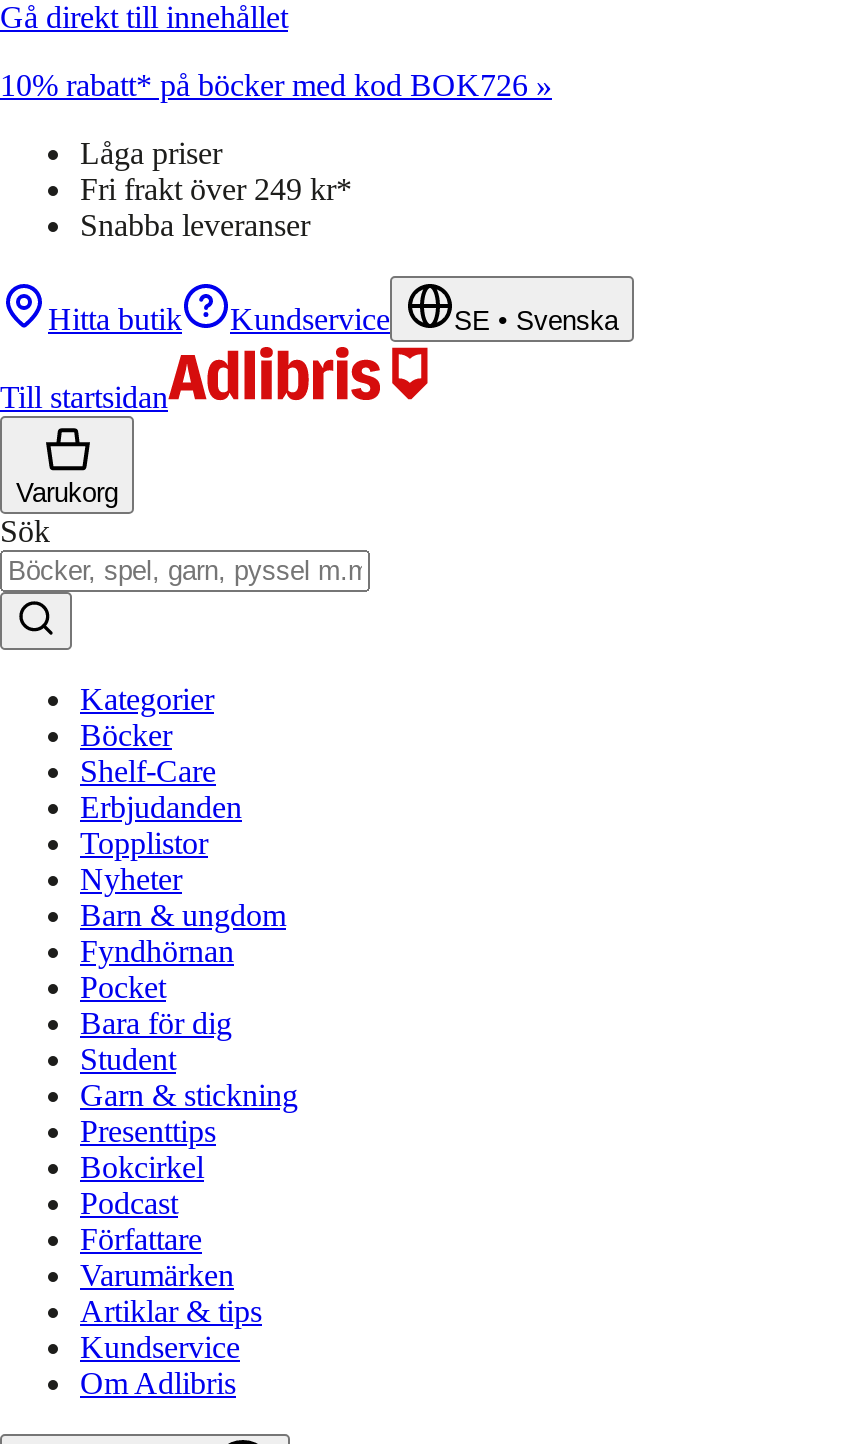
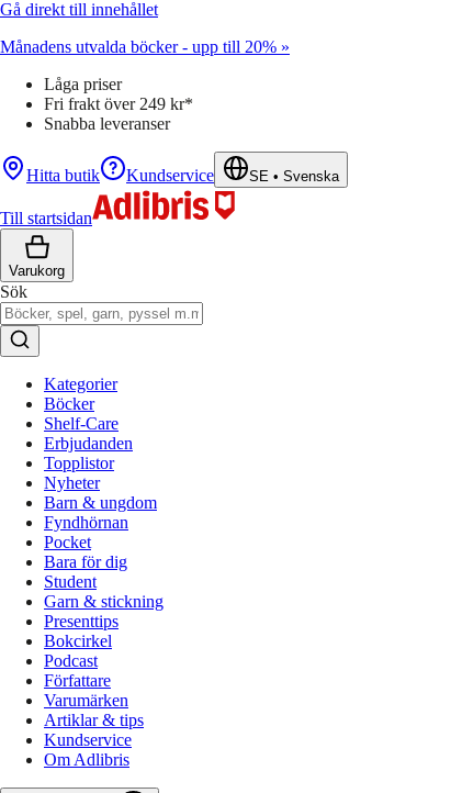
- 10% rabatt* på böcker med kod BOK726 »
+ Månadens utvalda böcker - upp till 20% »
